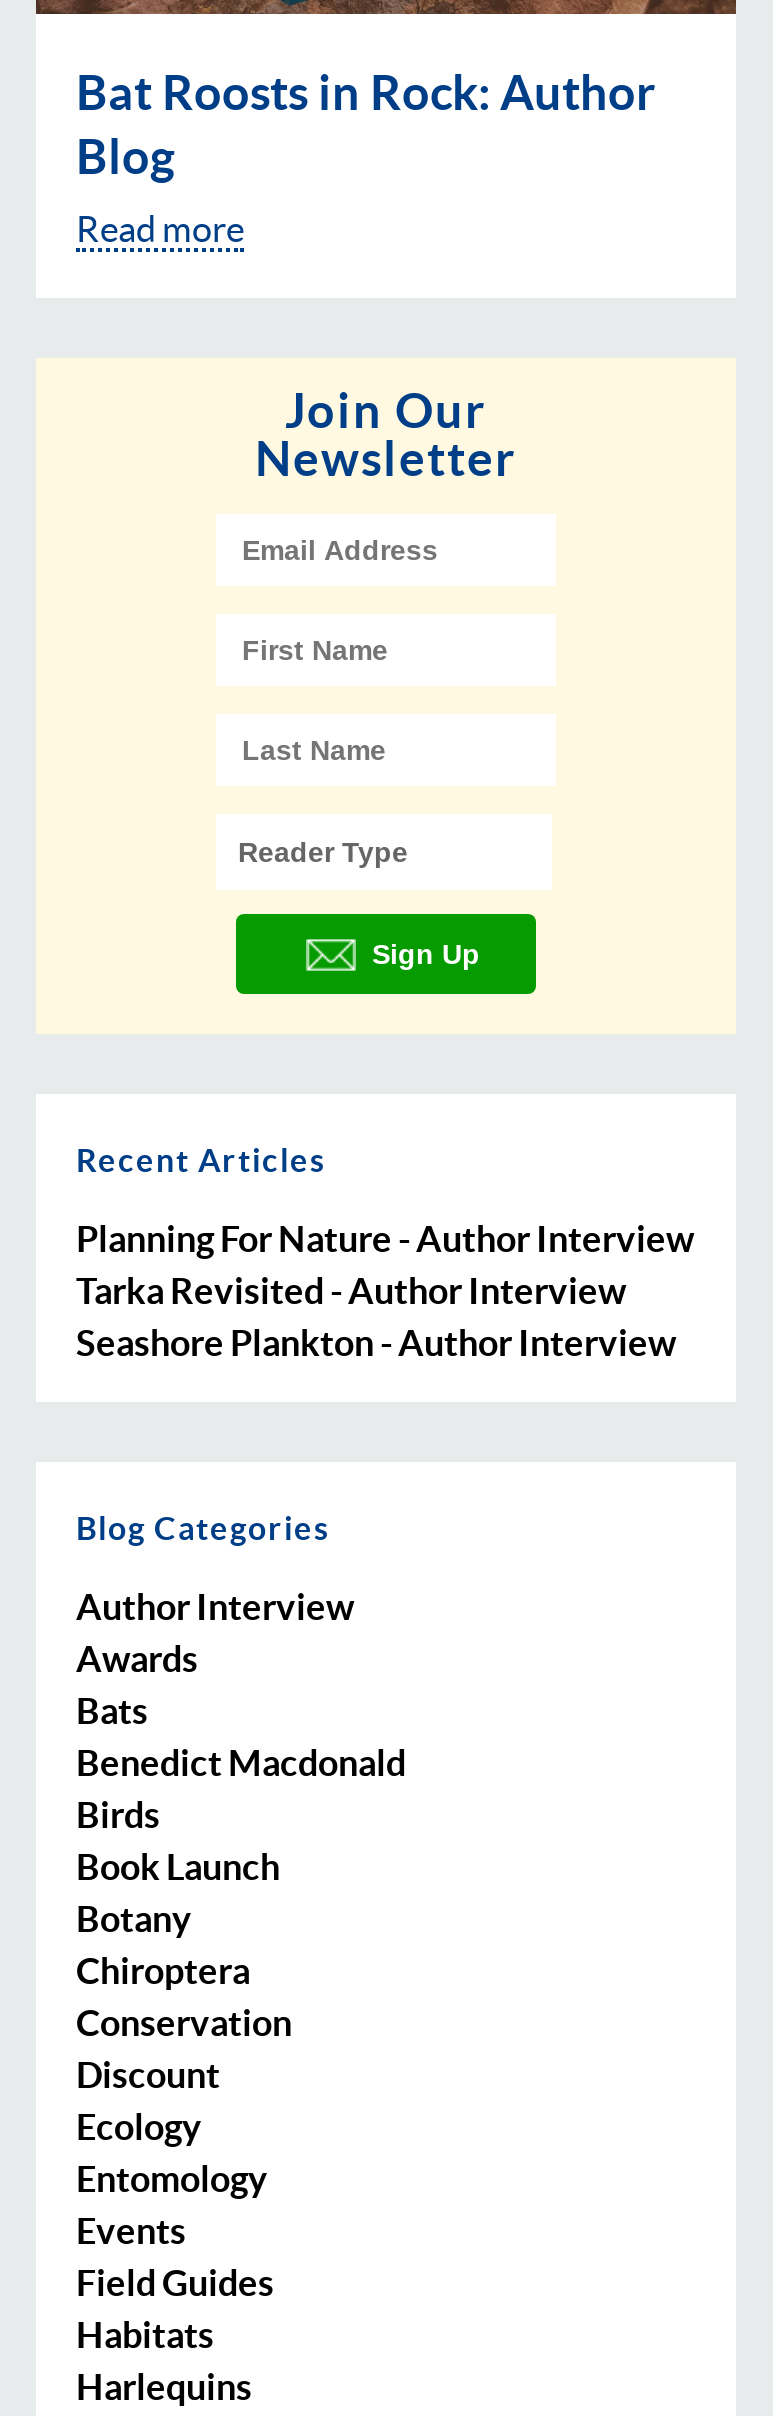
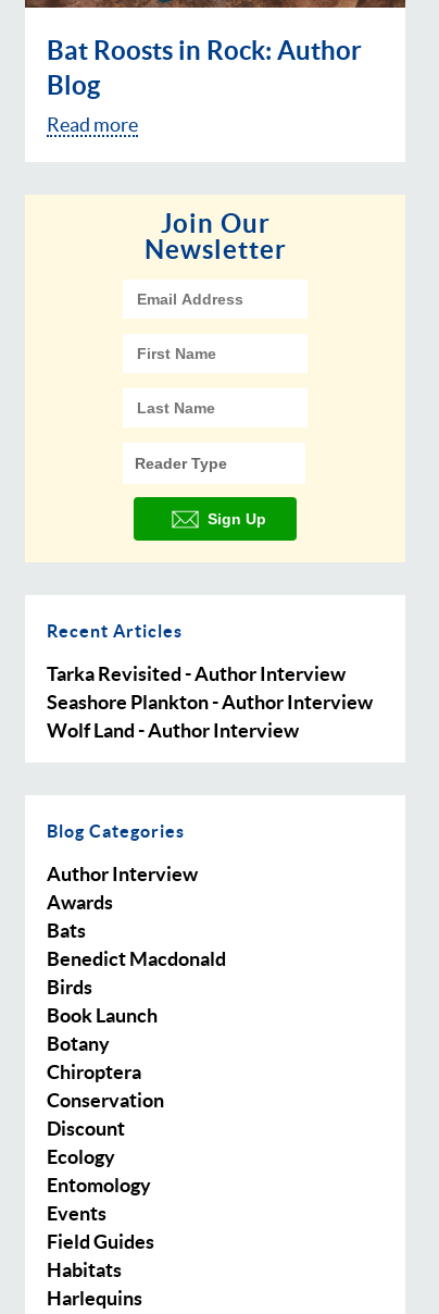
- Planning For Nature - Author Interview

moved up: Tarka Revisited - Author Interview | Seashore Plankton - Author Interview

+ Wolf Land - Author Interview
